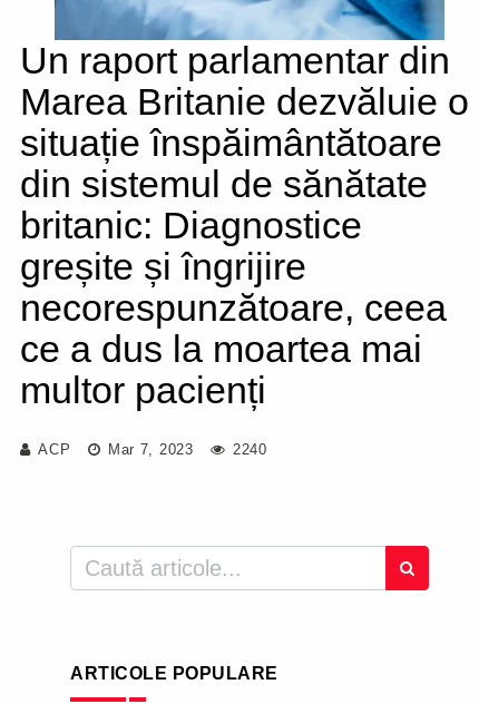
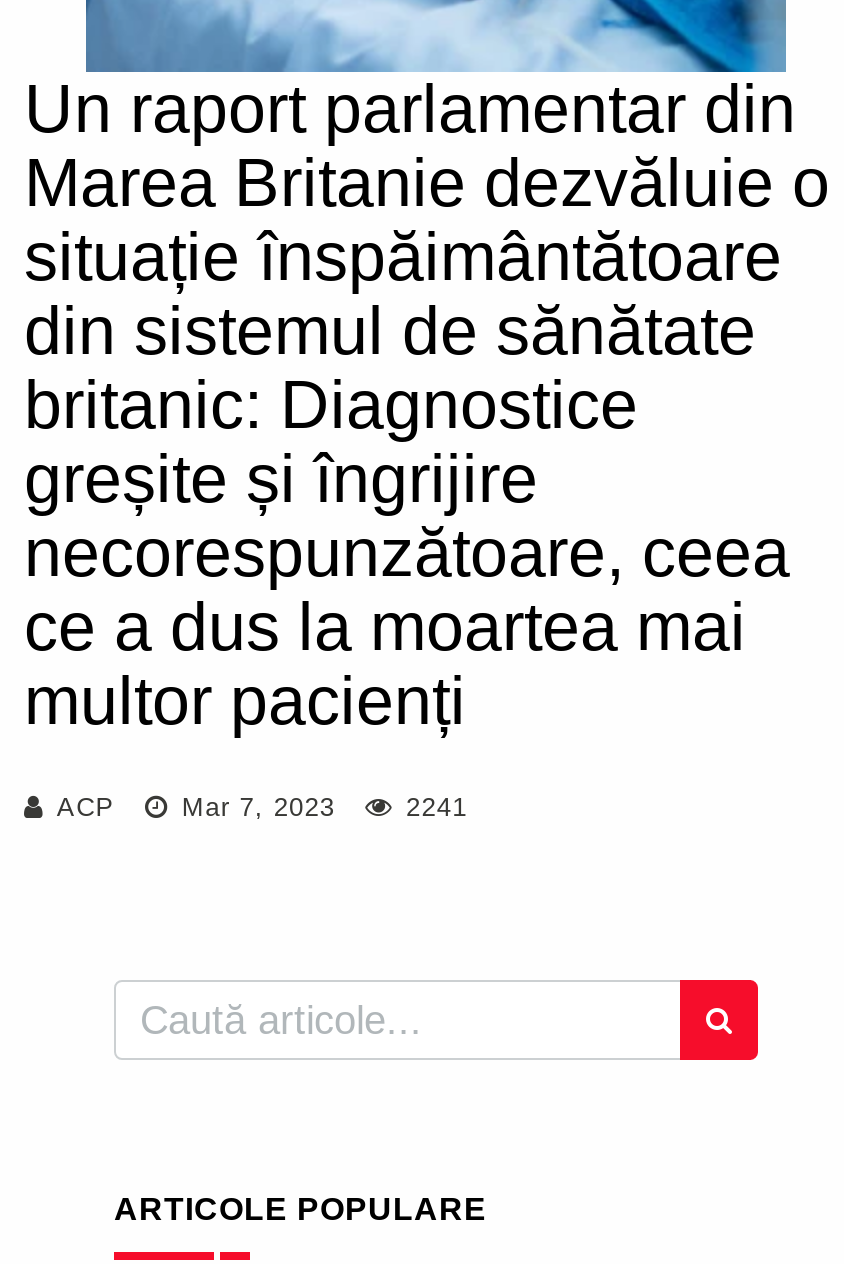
- 2240
+ 2241
